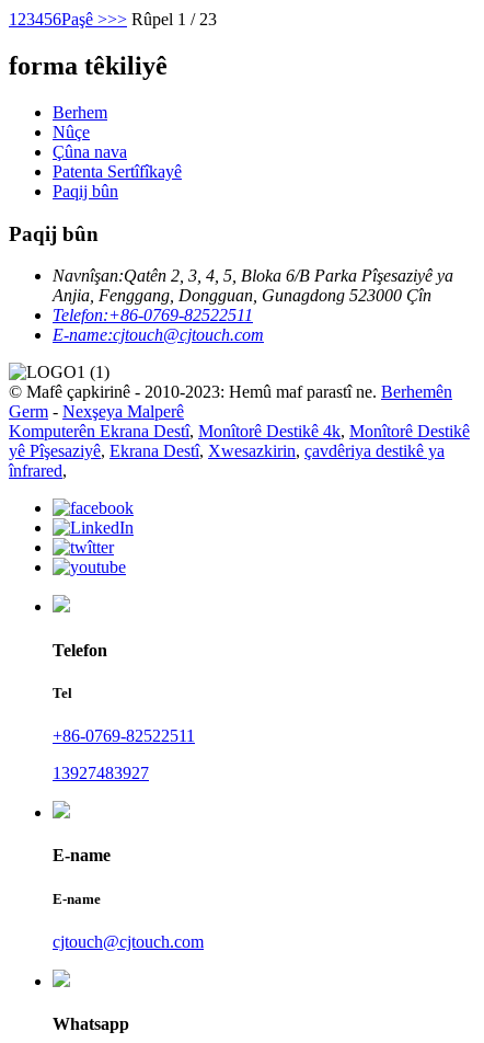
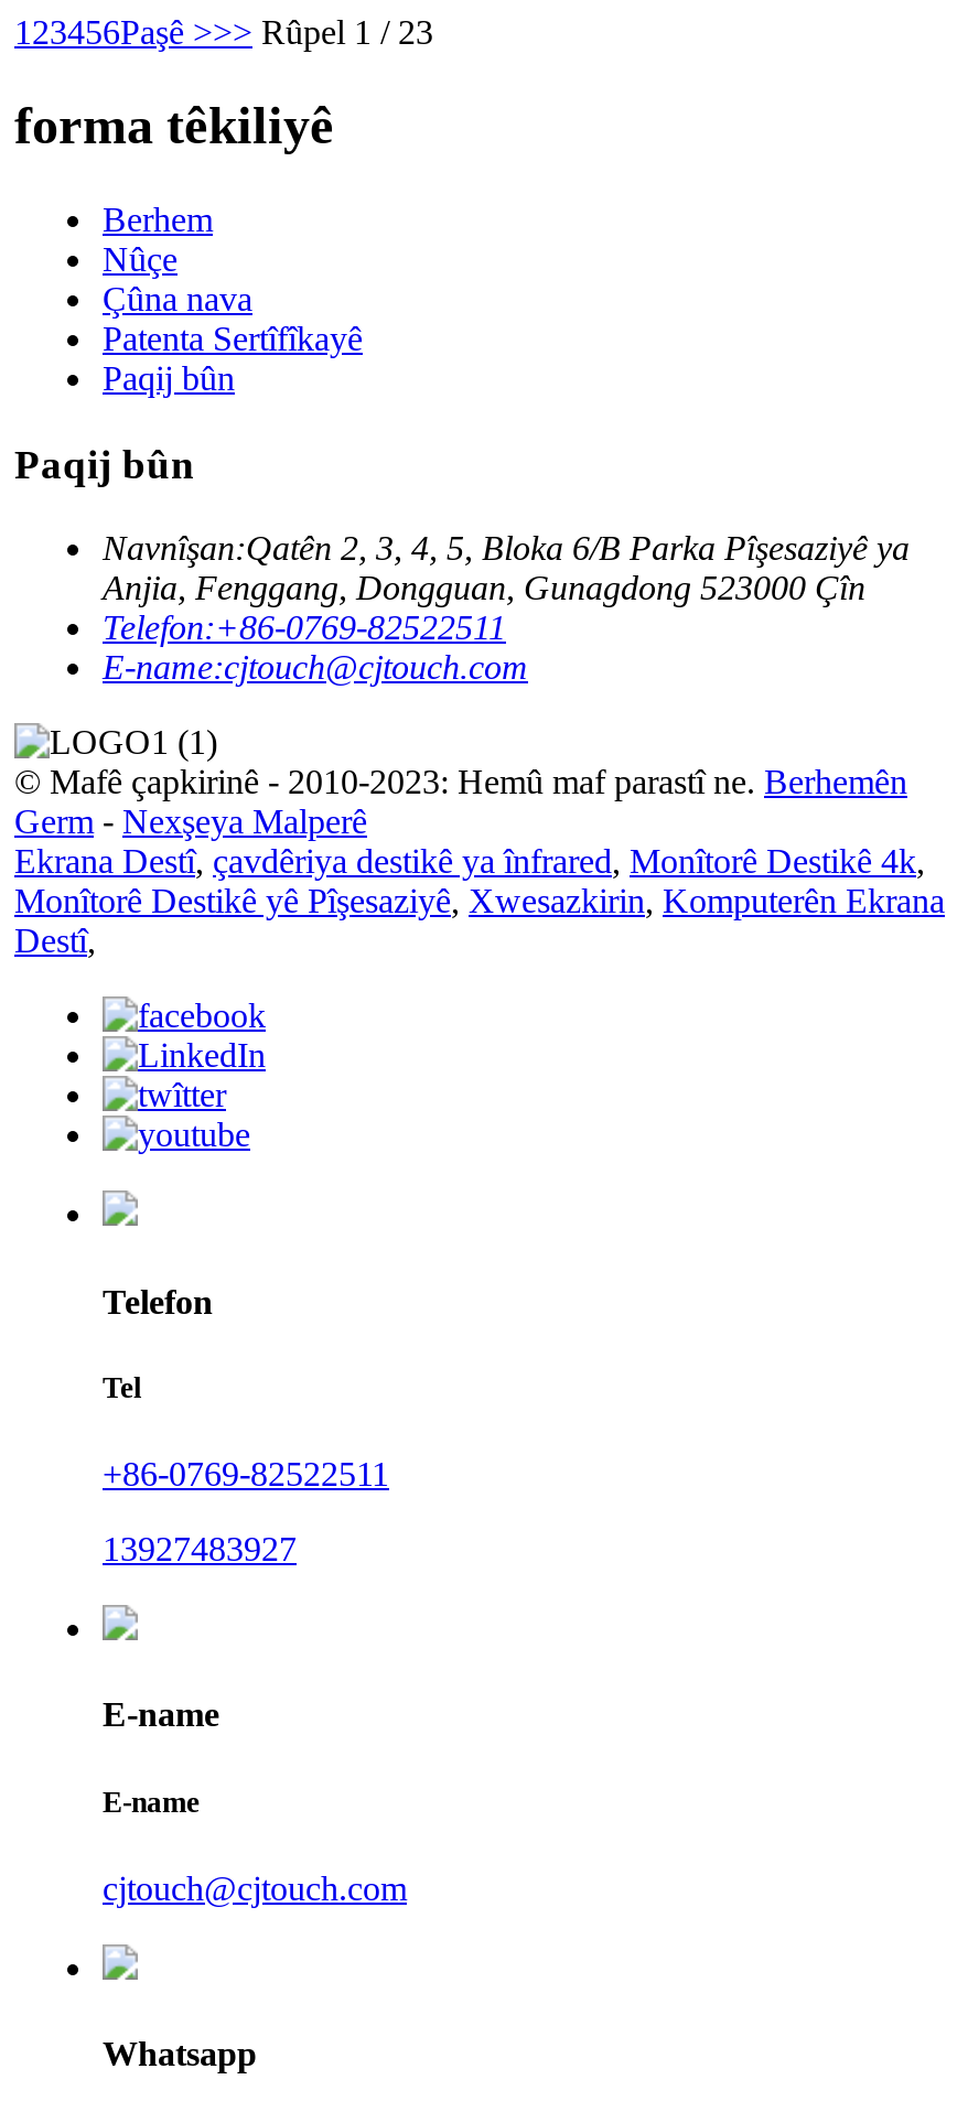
- Komputerên Ekrana Destî, Monîtorê Destikê 4k, Monîtorê Destikê
- yê Pîşesaziyê, Ekrana Destî, Xwesazkirin, çavdêriya destikê ya
- înfrared,
+ Ekrana Destî, çavdêriya destikê ya înfrared, Monîtorê Destikê 4k,
+ Monîtorê Destikê yê Pîşesaziyê, Xwesazkirin, Komputerên Ekrana
+ Destî,
